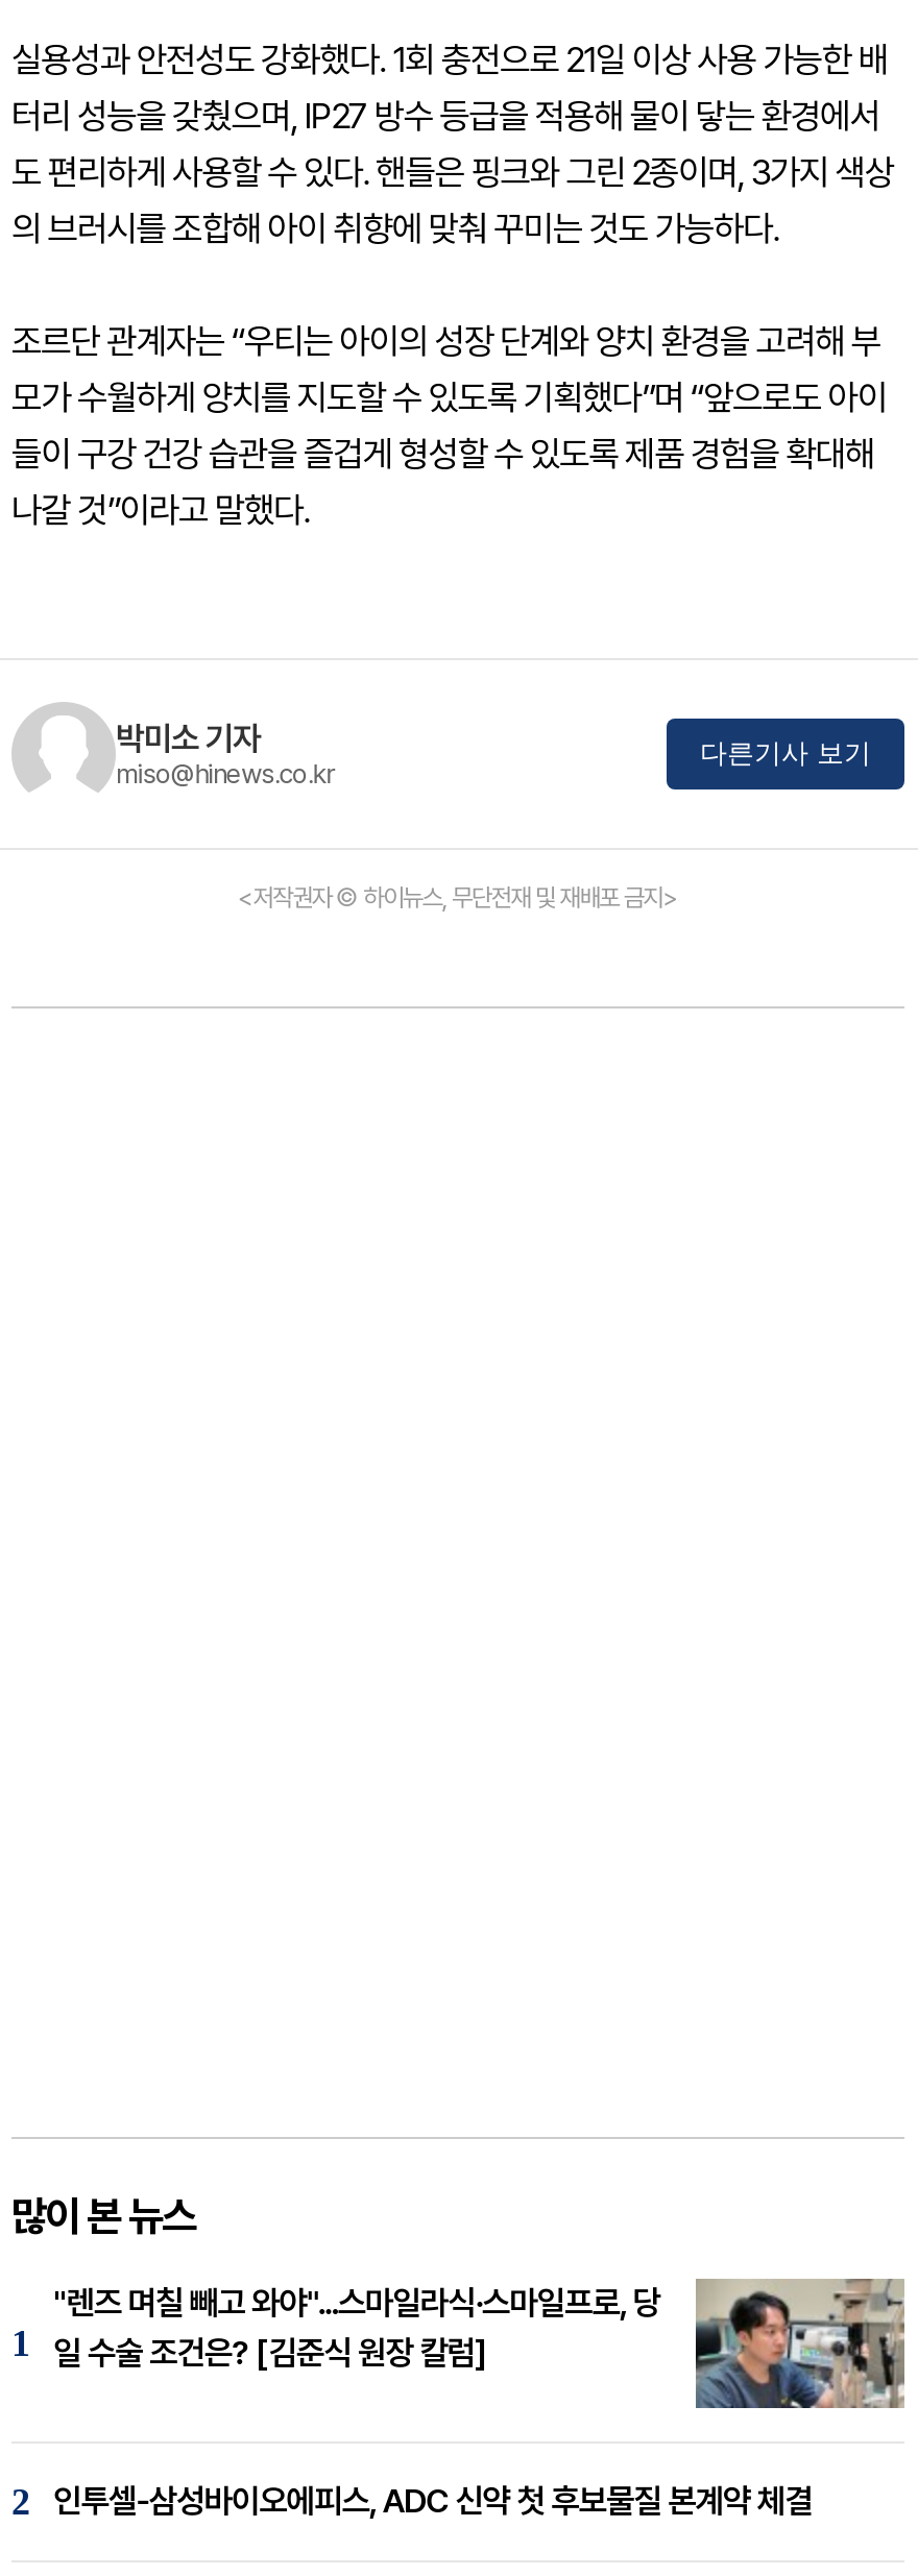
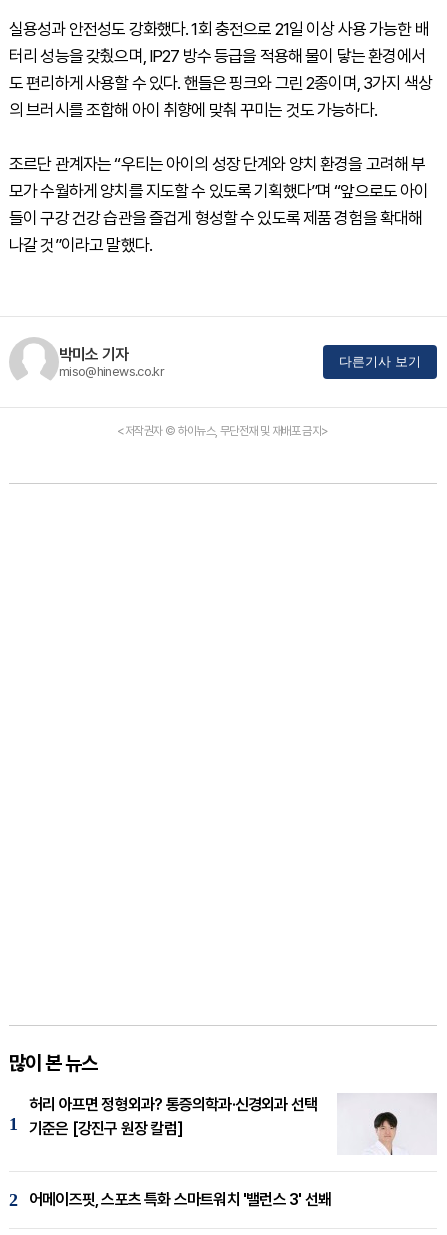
- [image]
- "렌즈 며칠 빼고 와야"...스마일라식·스마일프로, 당
- 일 수술 조건은? [김준식 원장 칼럼]
+ [image]
+ 허리 아프면 정형외과? 통증의학과·신경외과 선택
+ 기준은 [강진구 원장 칼럼]

- 인투셀-삼성바이오에피스, ADC 신약 첫 후보물질 본계약 체결
+ 어메이즈핏, 스포츠 특화 스마트워치 '밸런스 3' 선봬
